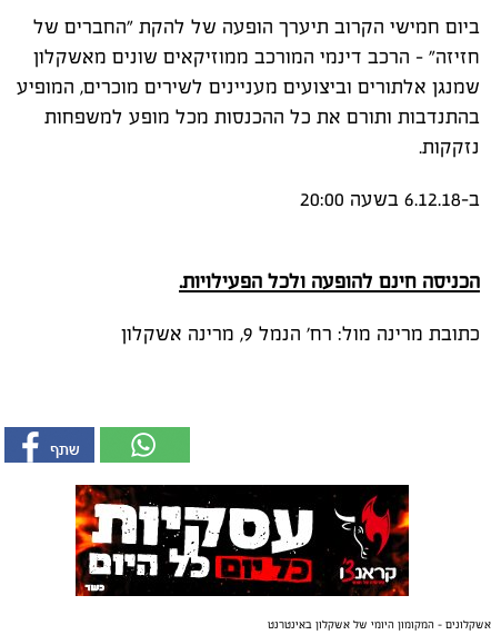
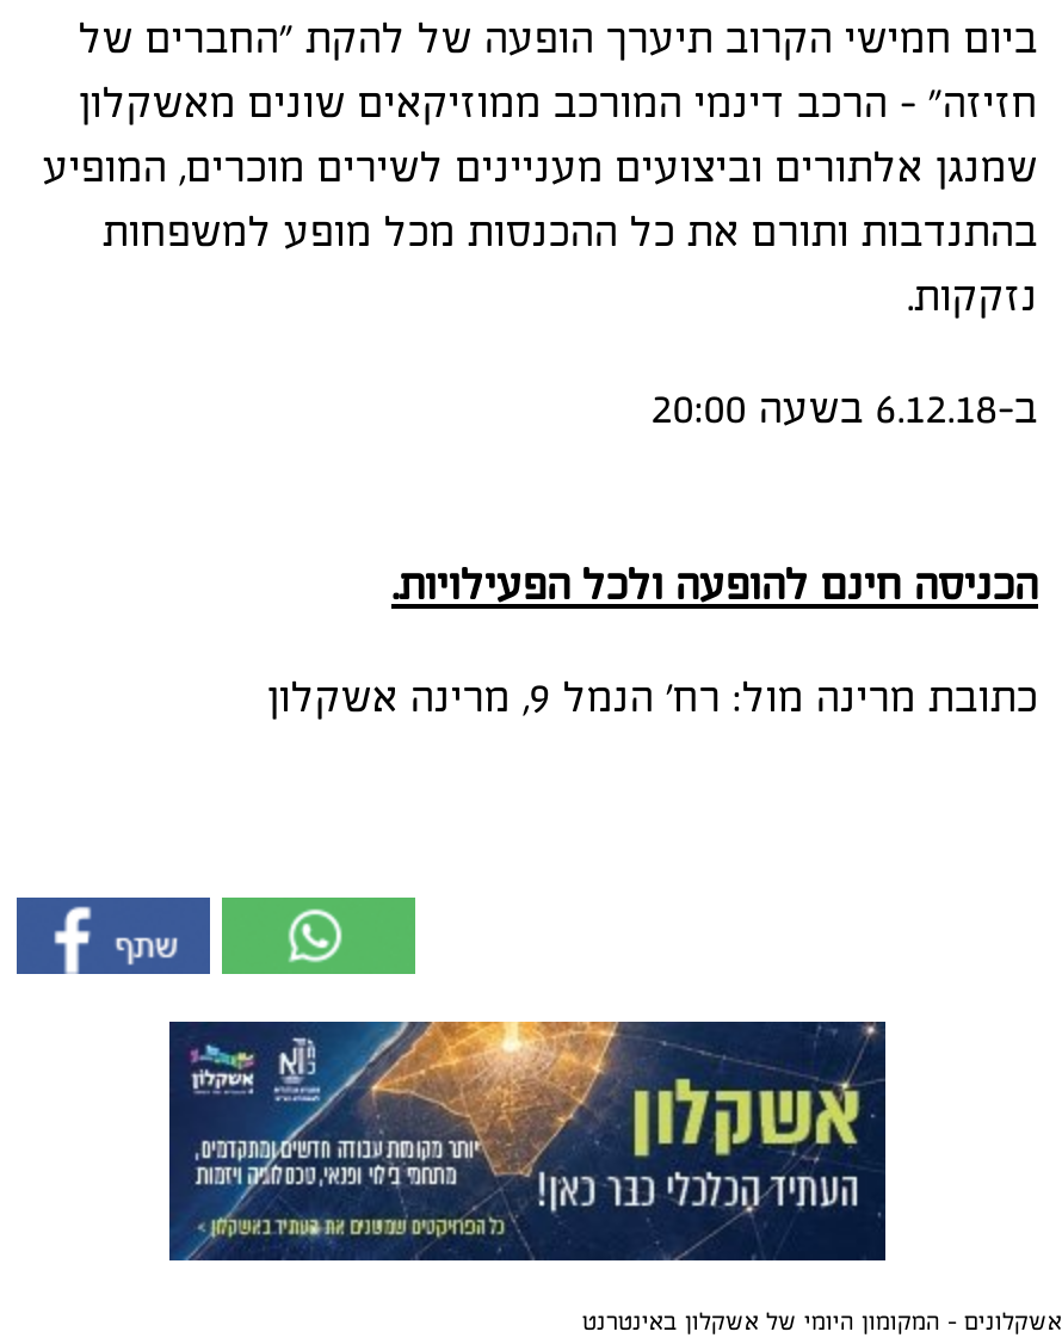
- [image]
+ [image]
